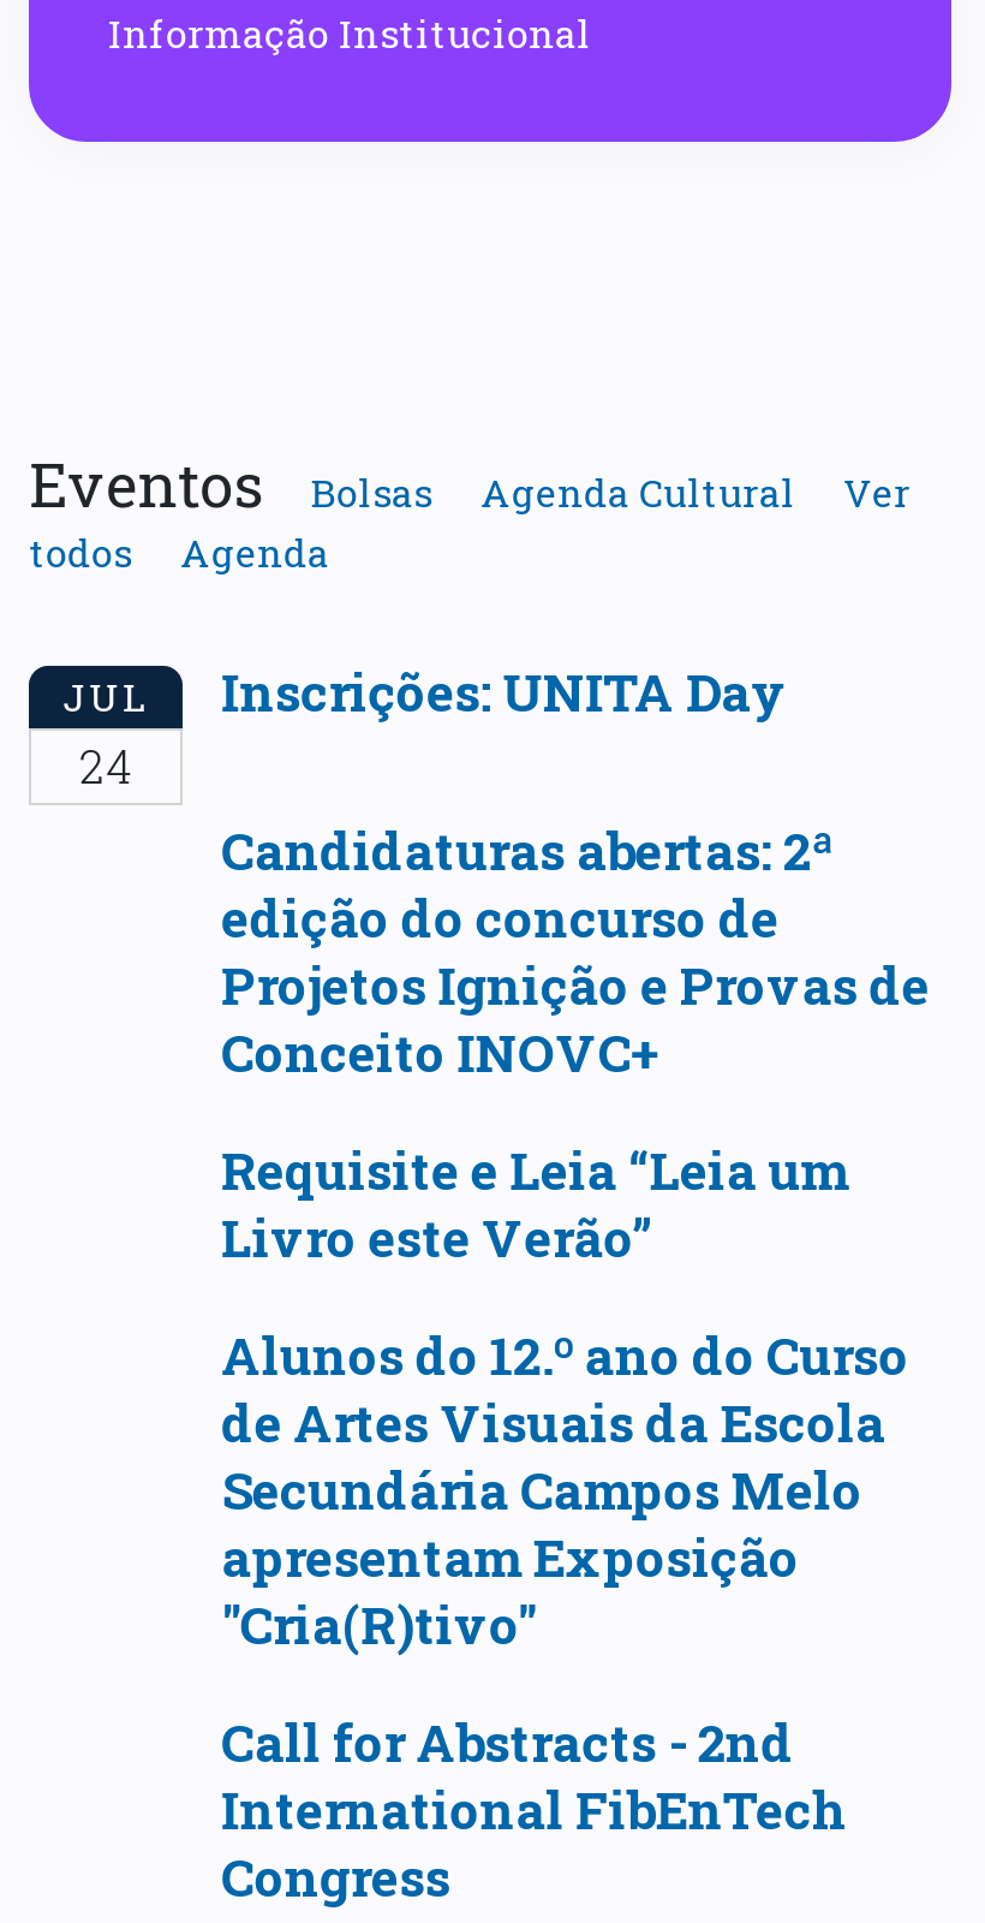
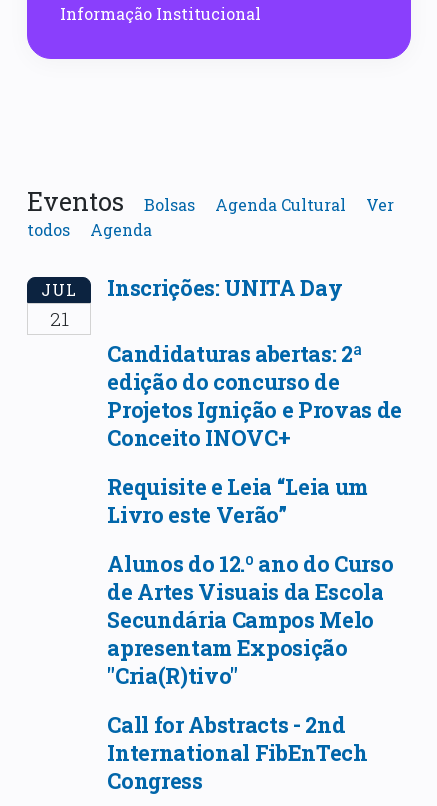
- 24
+ 21
